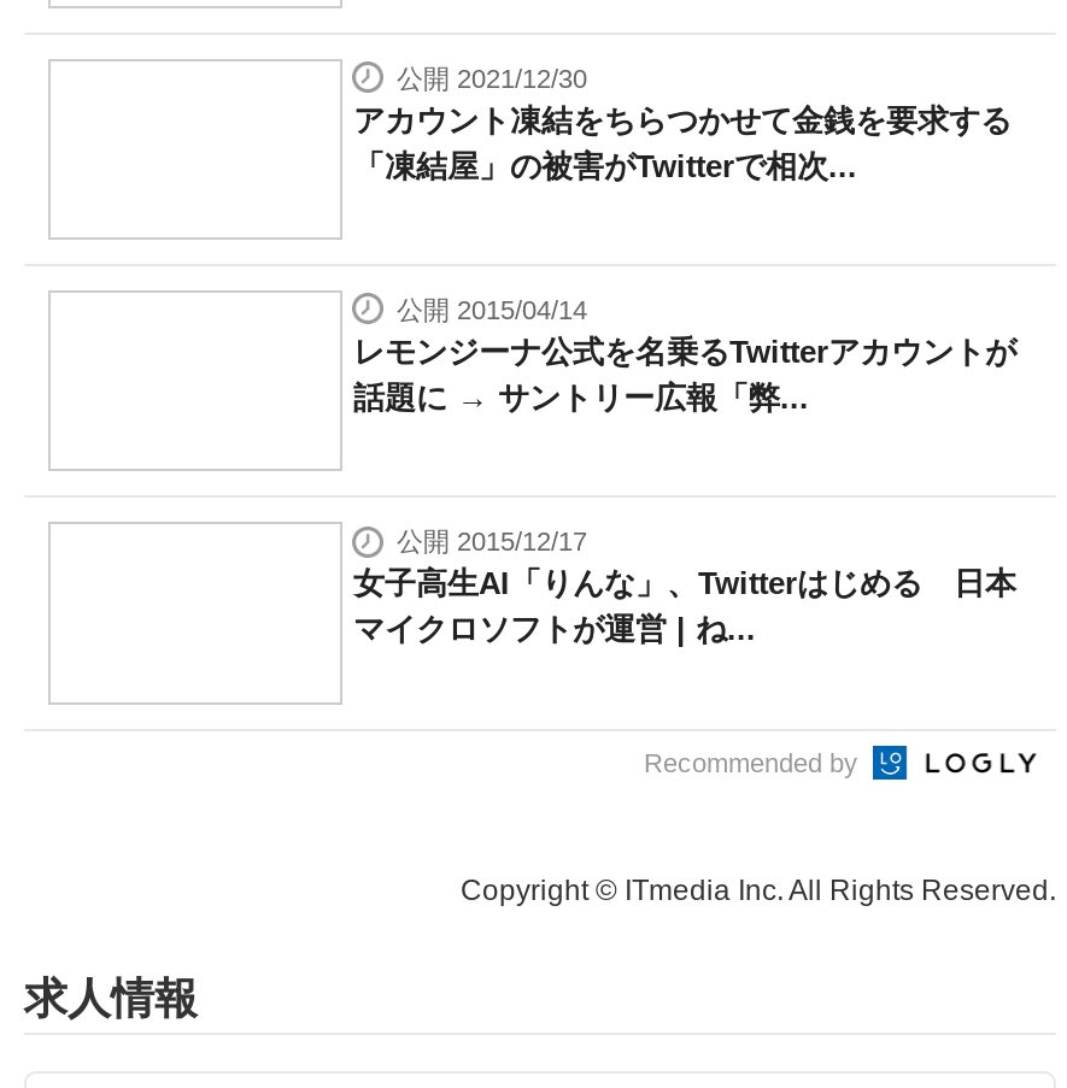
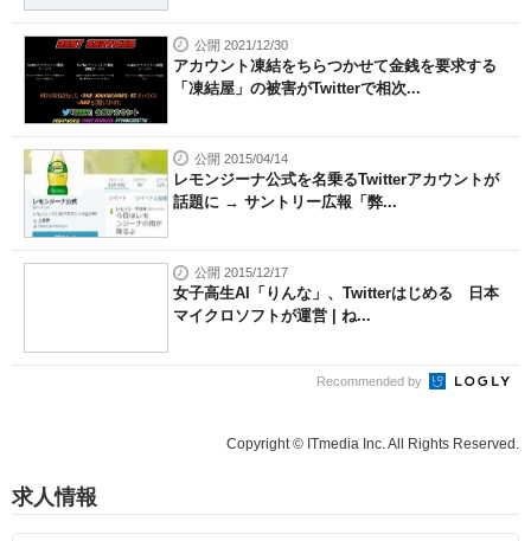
+ [image]

+ [image]
